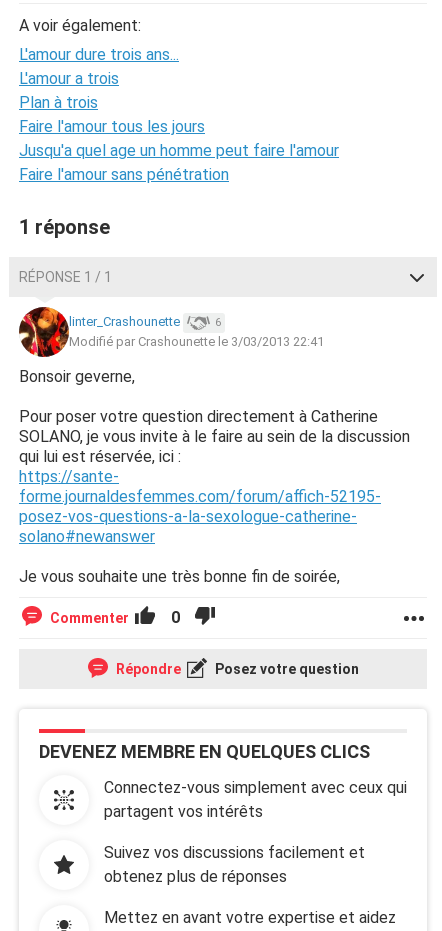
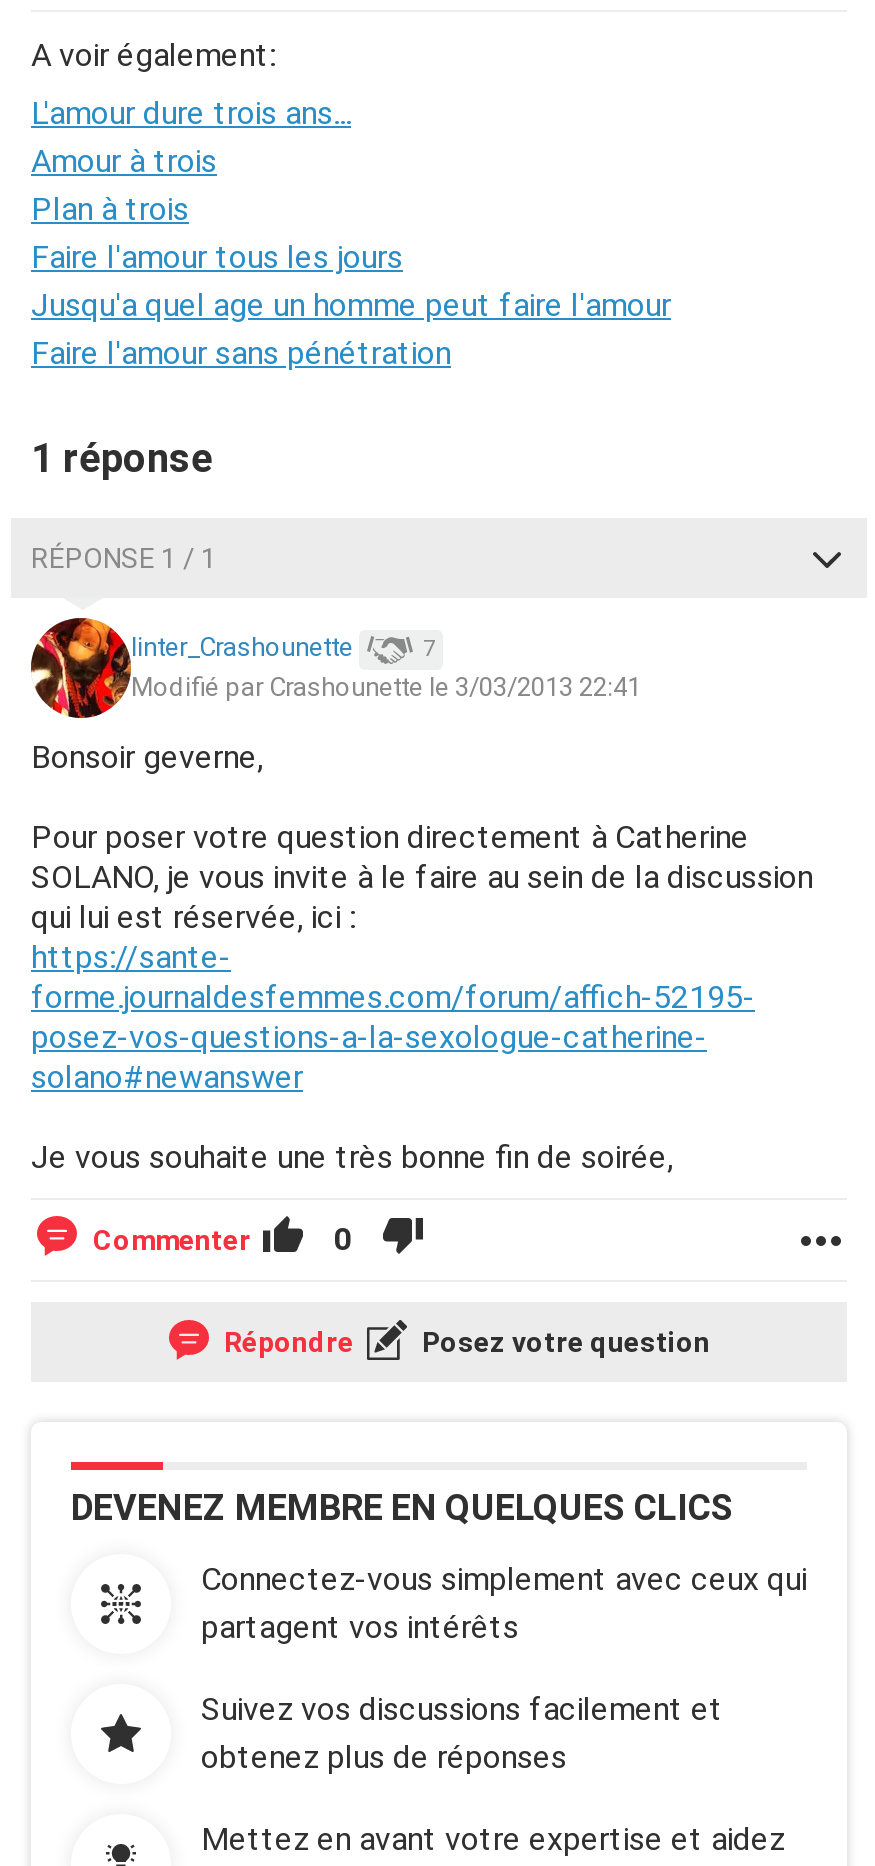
- L'amour a trois
+ Amour à trois

- 6
+ 7
